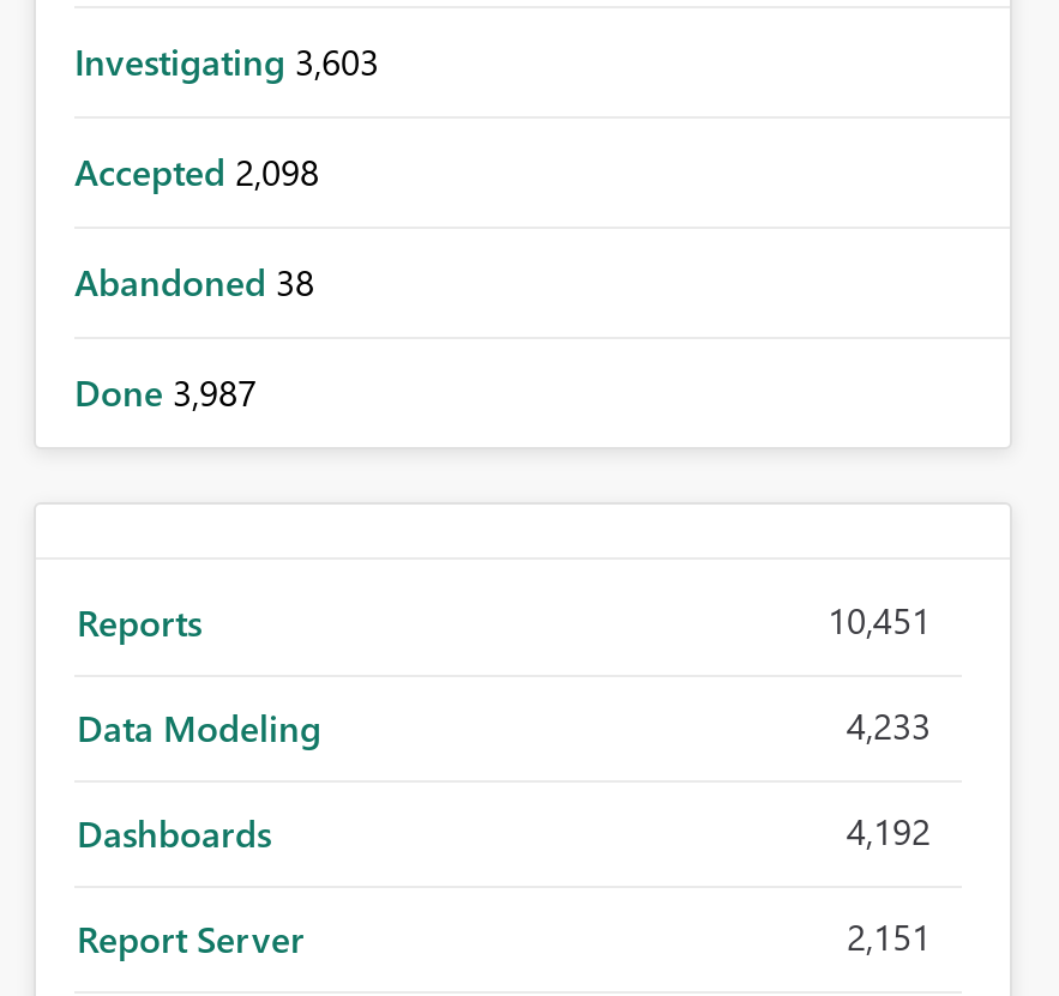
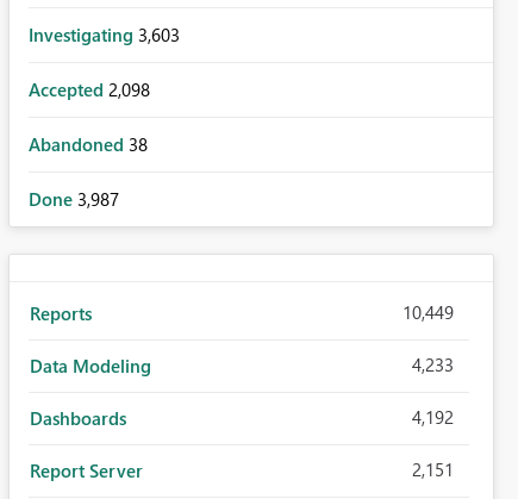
- 10,451
+ 10,449
